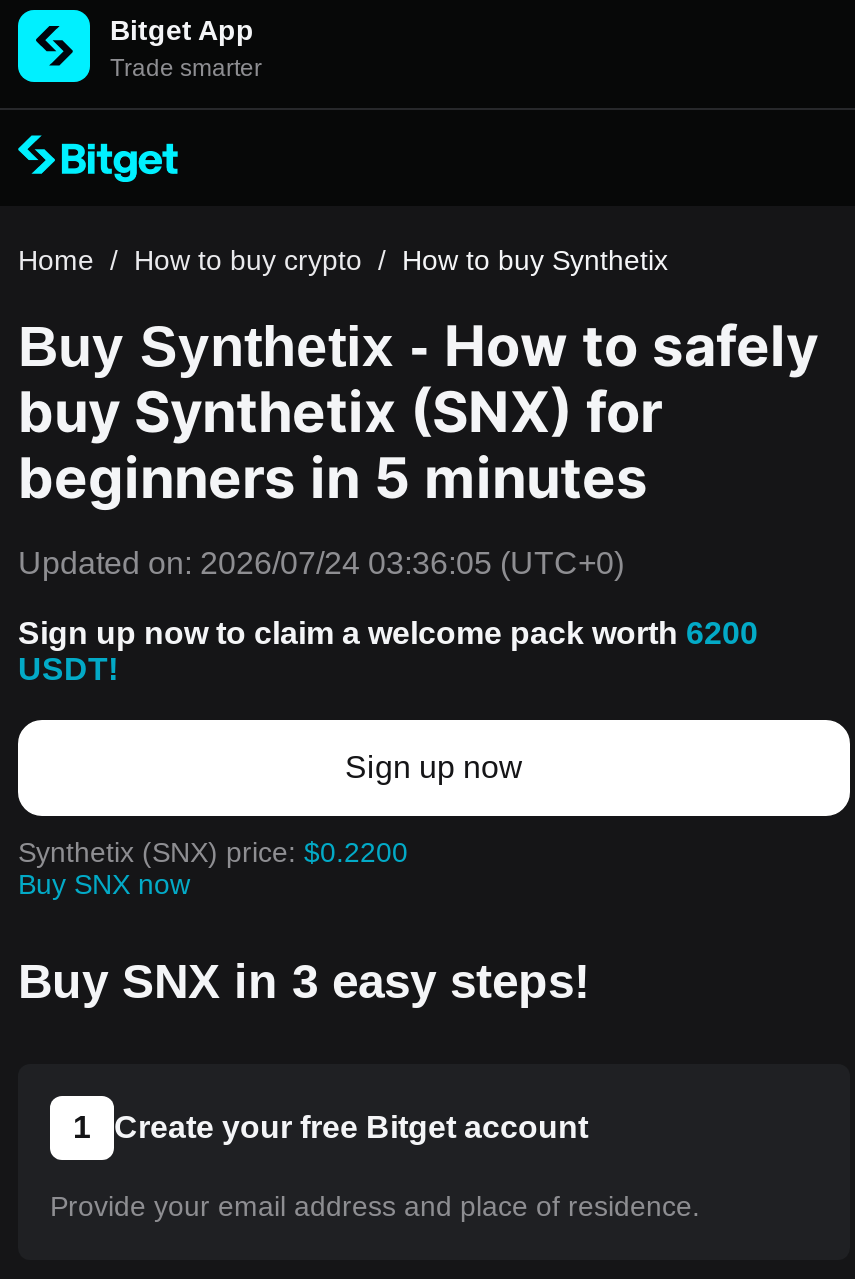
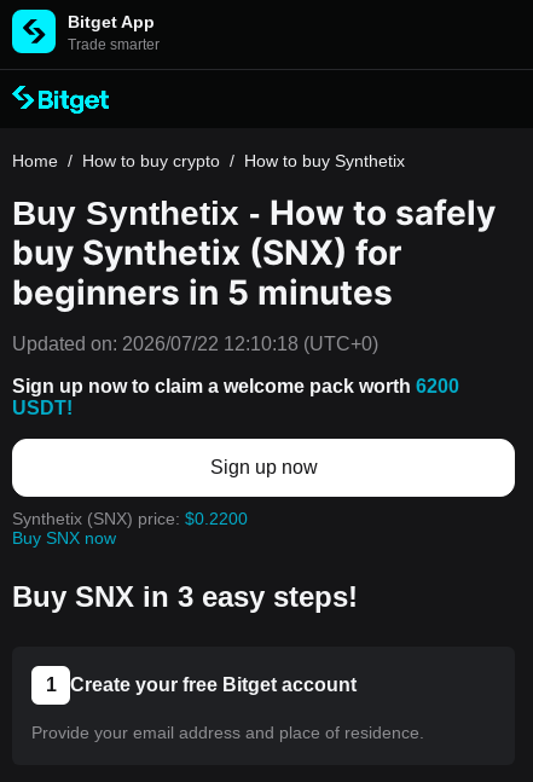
- Updated on: 2026/07/24 03:36:05 (UTC+0)
+ Updated on: 2026/07/22 12:10:18 (UTC+0)
